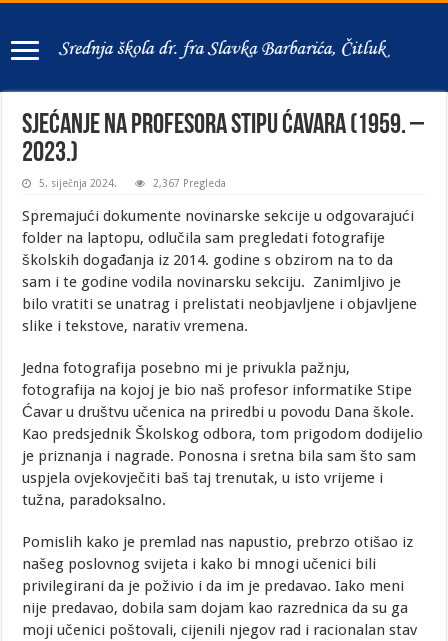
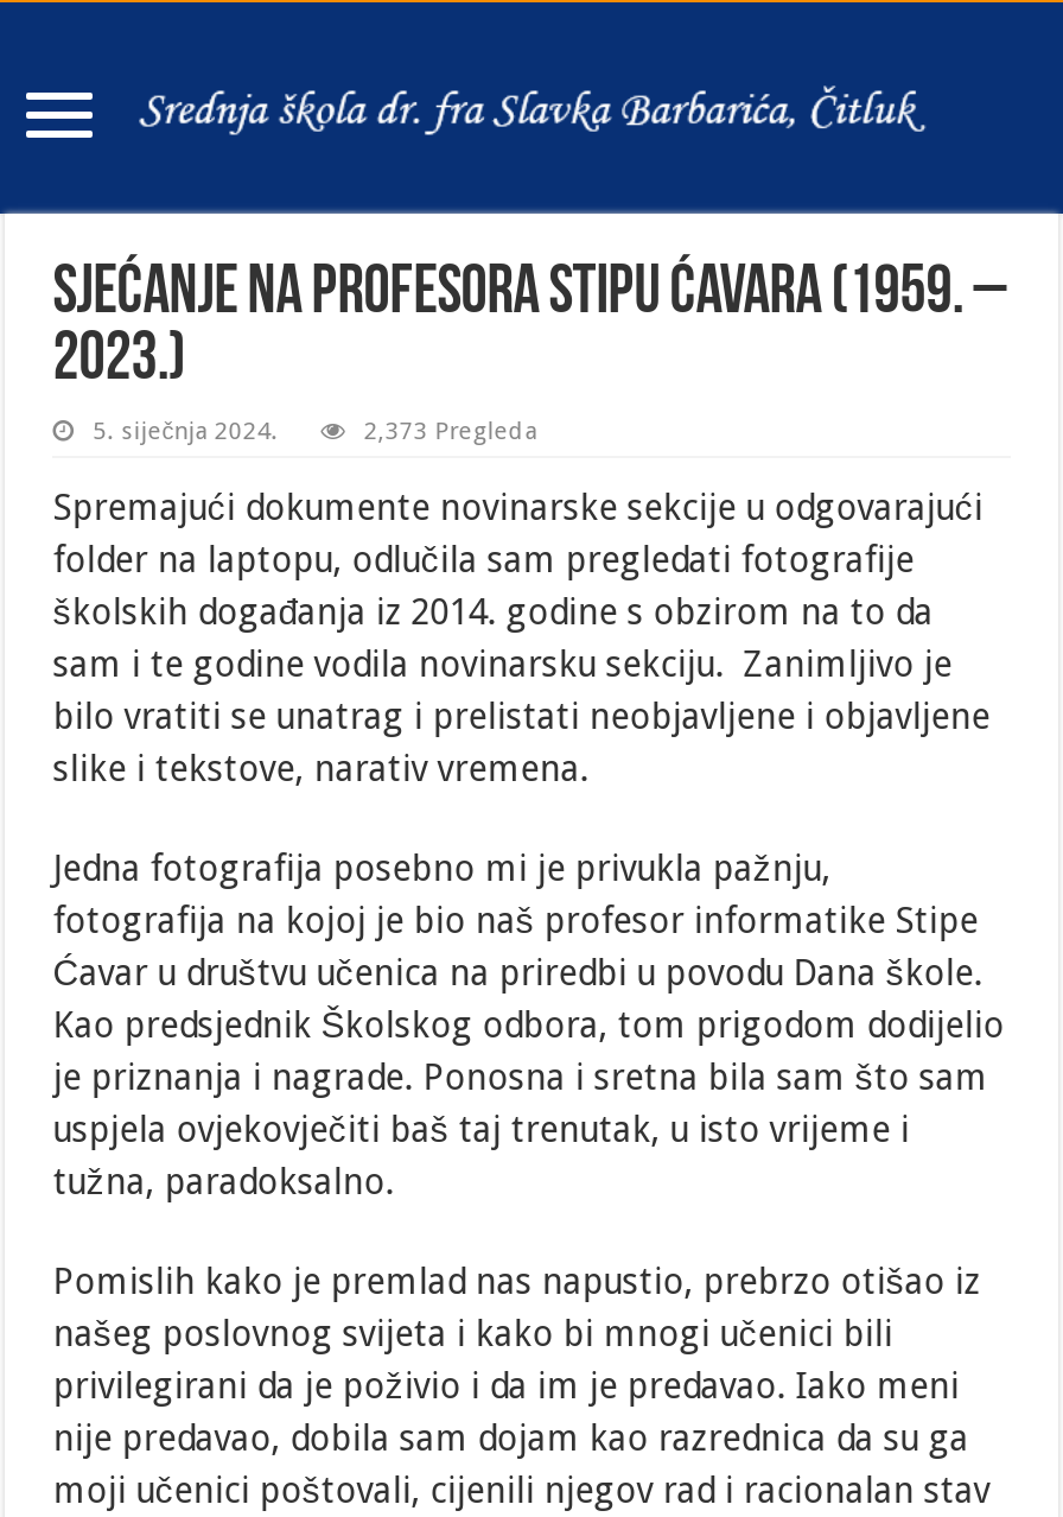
- 2,367 Pregleda
+ 2,373 Pregleda
